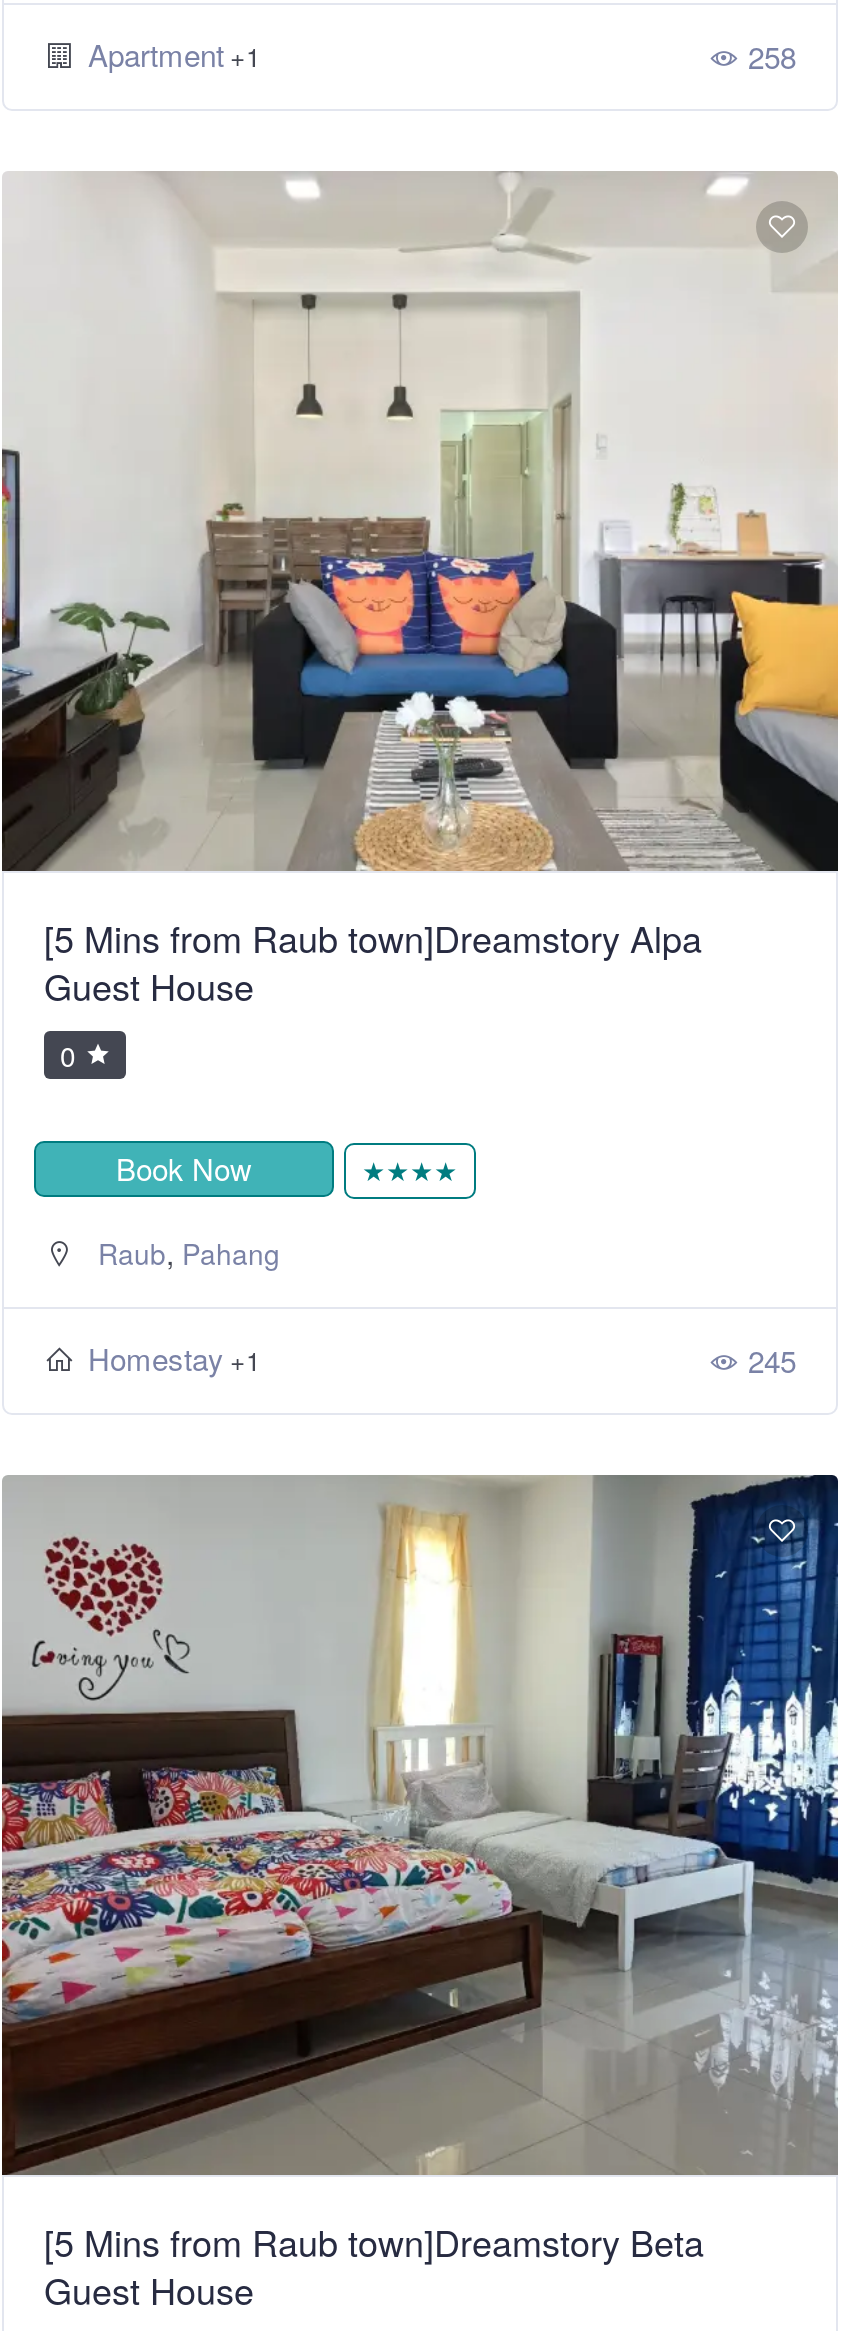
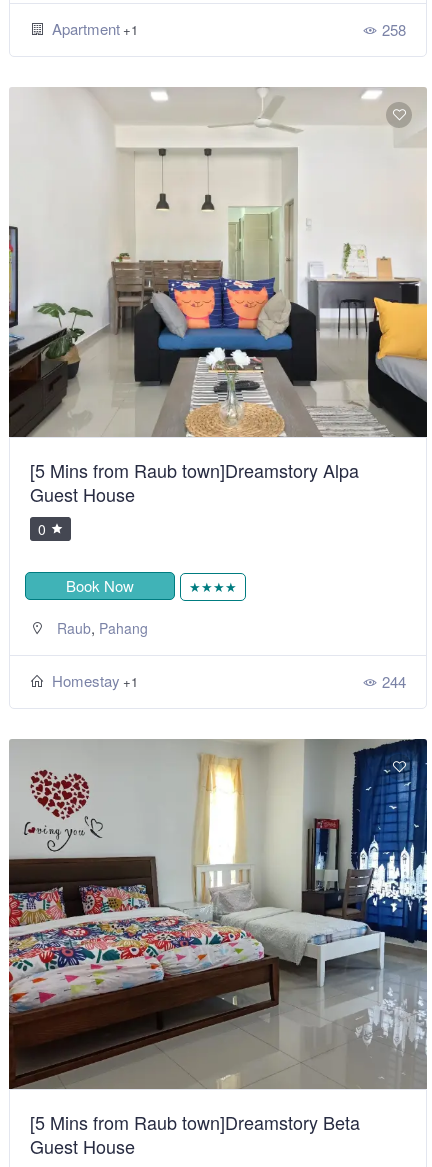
- 245
+ 244
